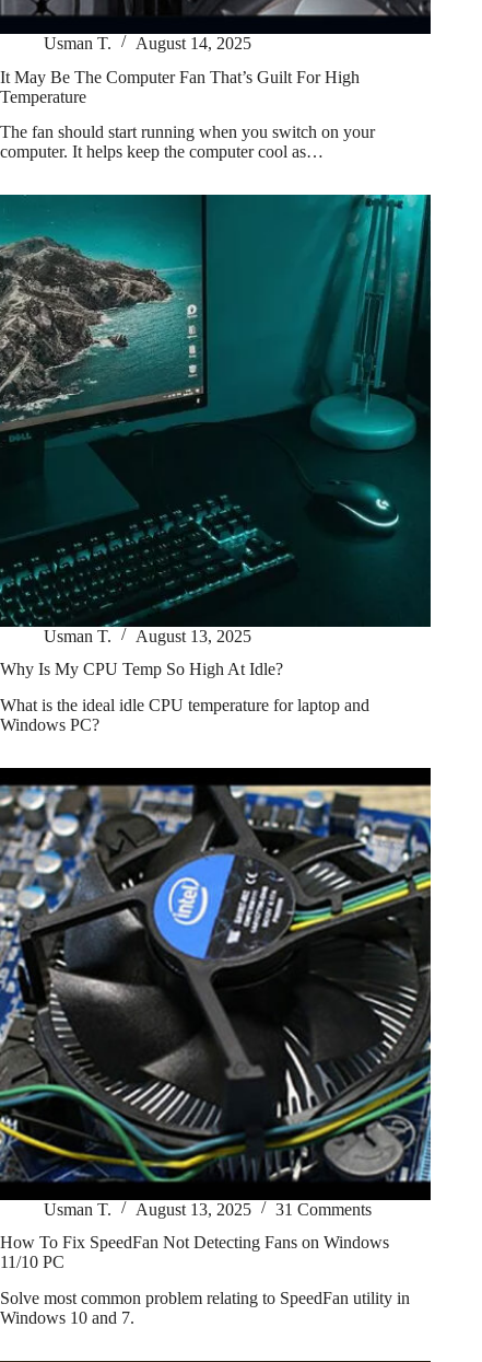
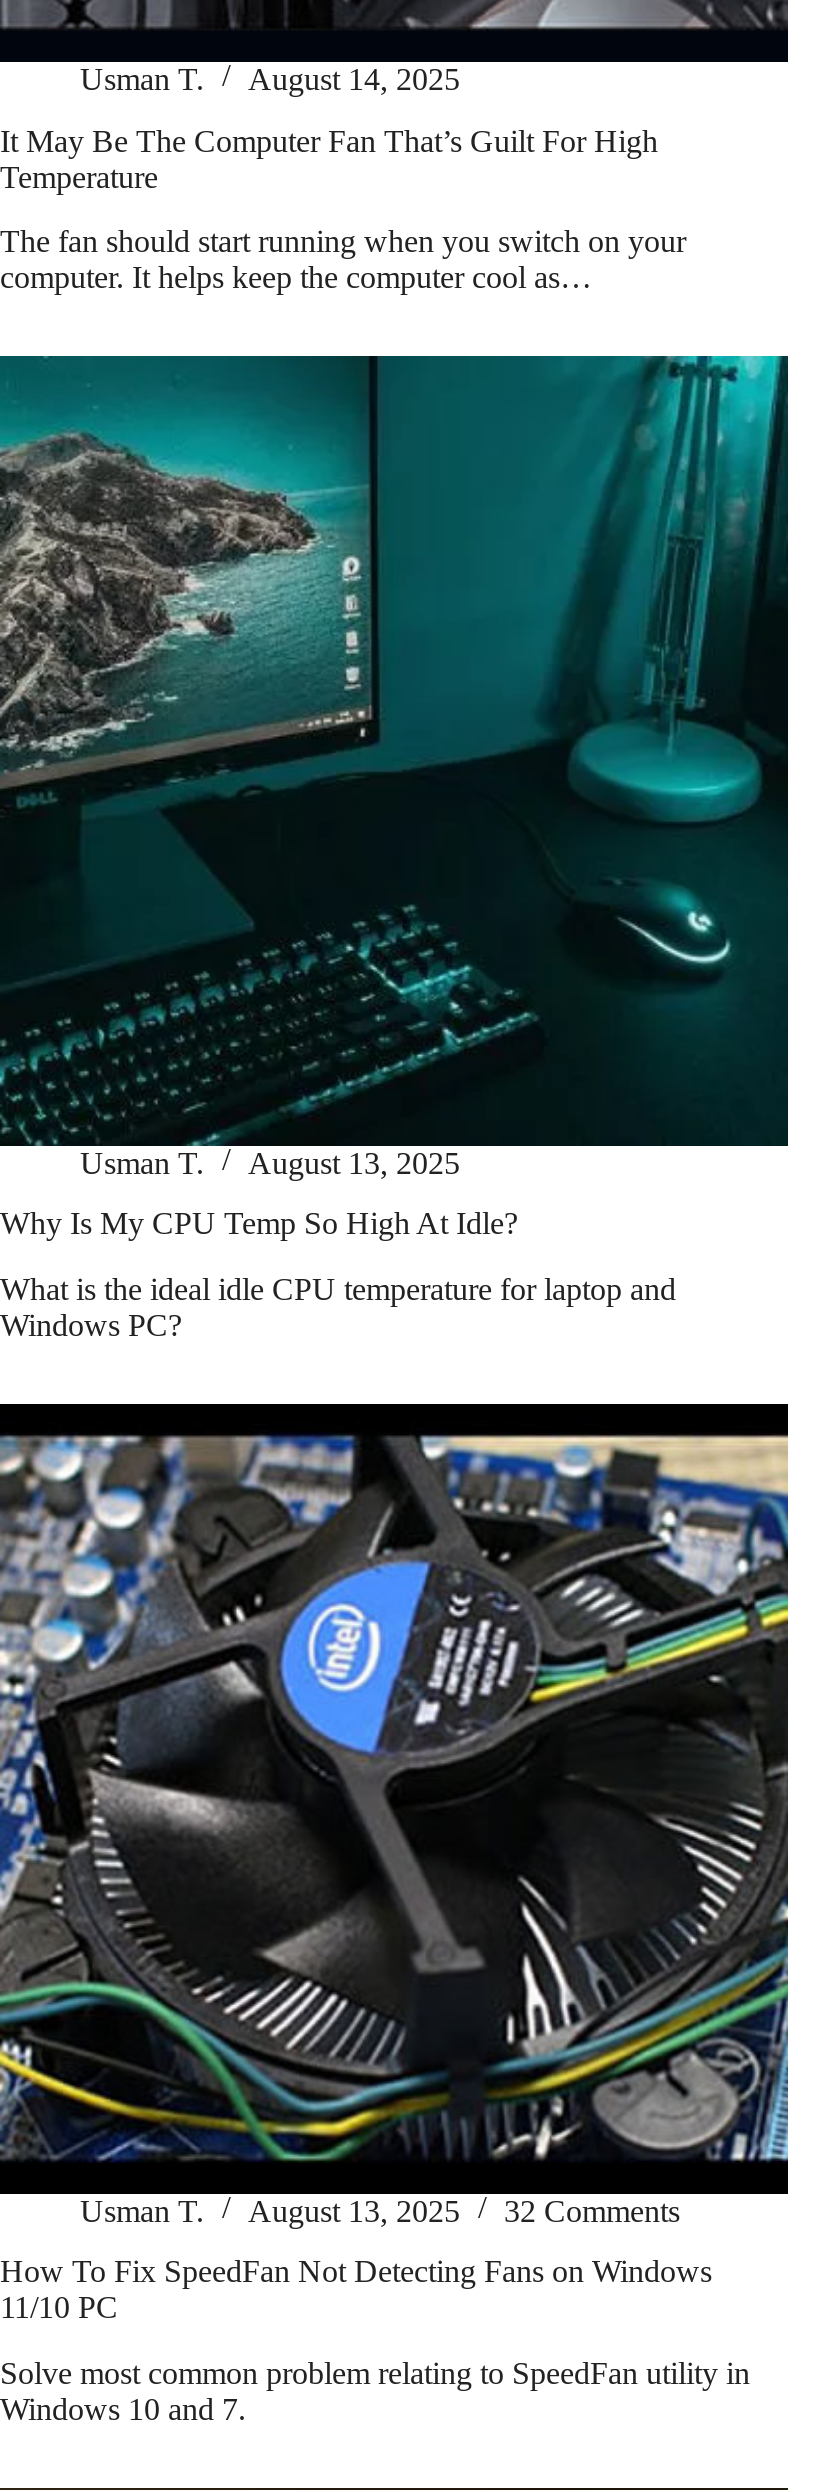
- Usman T. August 13, 2025 31 Comments
+ Usman T. August 13, 2025 32 Comments
